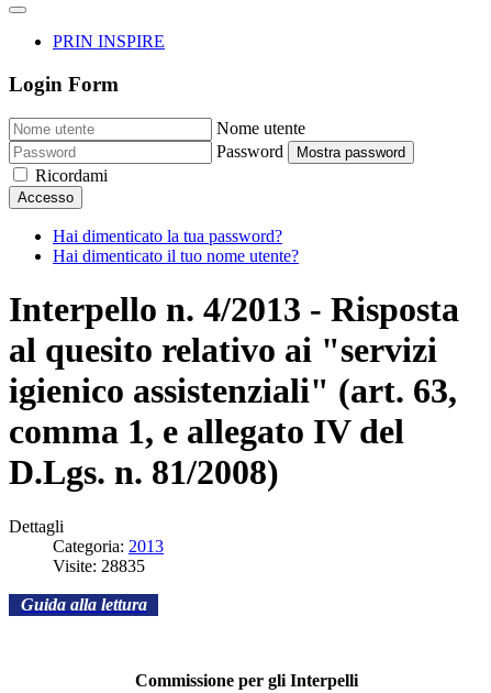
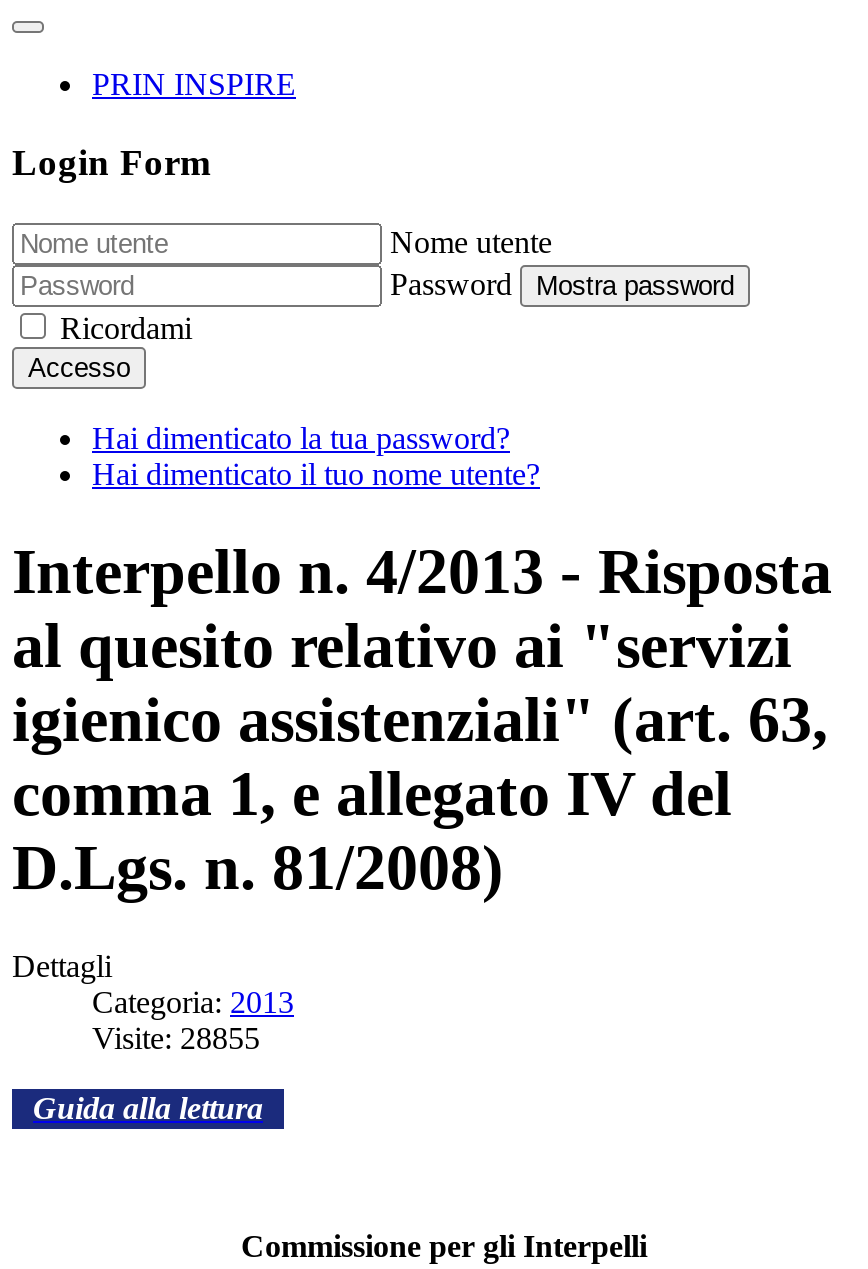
- Visite: 28835
+ Visite: 28855
